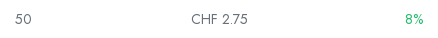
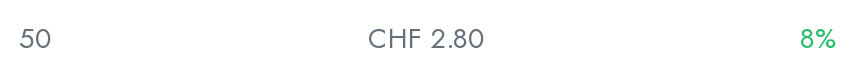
- CHF 2.75
+ CHF 2.80
